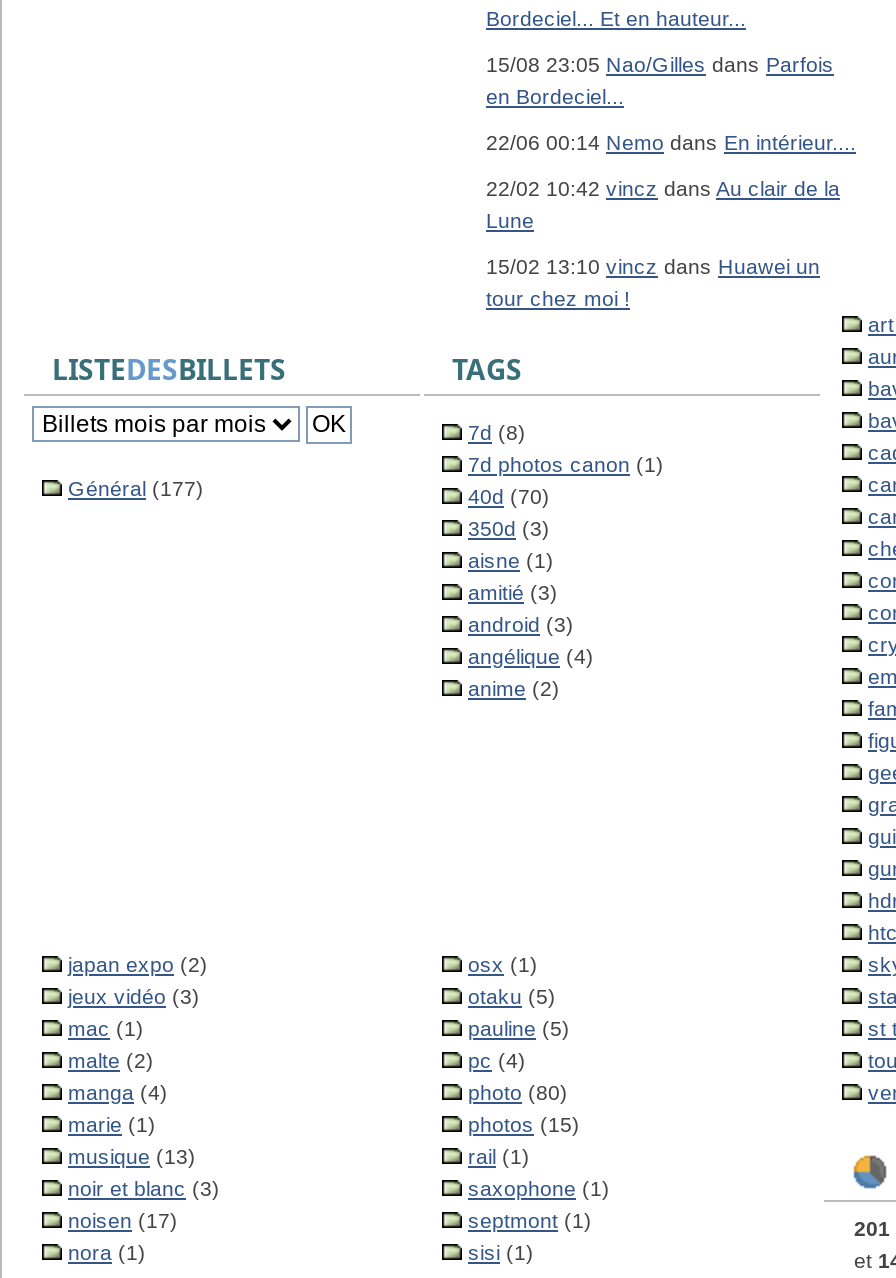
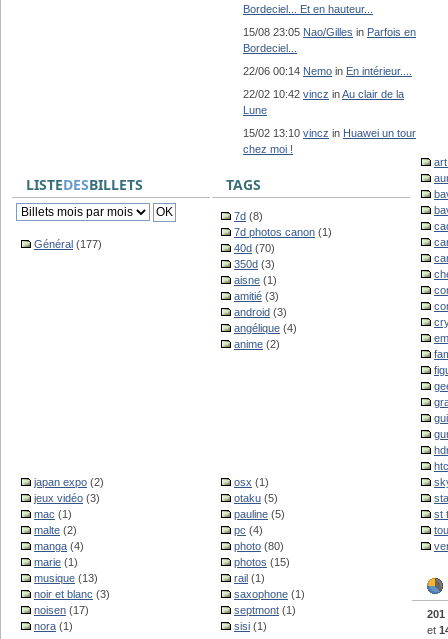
- 15/08 23:05 Nao/Gilles dans Parfois
- en Bordeciel...
+ 15/08 23:05 Nao/Gilles in Parfois en
+ Bordeciel...

- 22/06 00:14 Nemo dans En intérieur....
+ 22/06 00:14 Nemo in En intérieur....

- 22/02 10:42 vincz dans Au clair de la
+ 22/02 10:42 vincz in Au clair de la

- 15/02 13:10 vincz dans Huawei un
- tour chez moi !
+ 15/02 13:10 vincz in Huawei un tour
+ chez moi !
